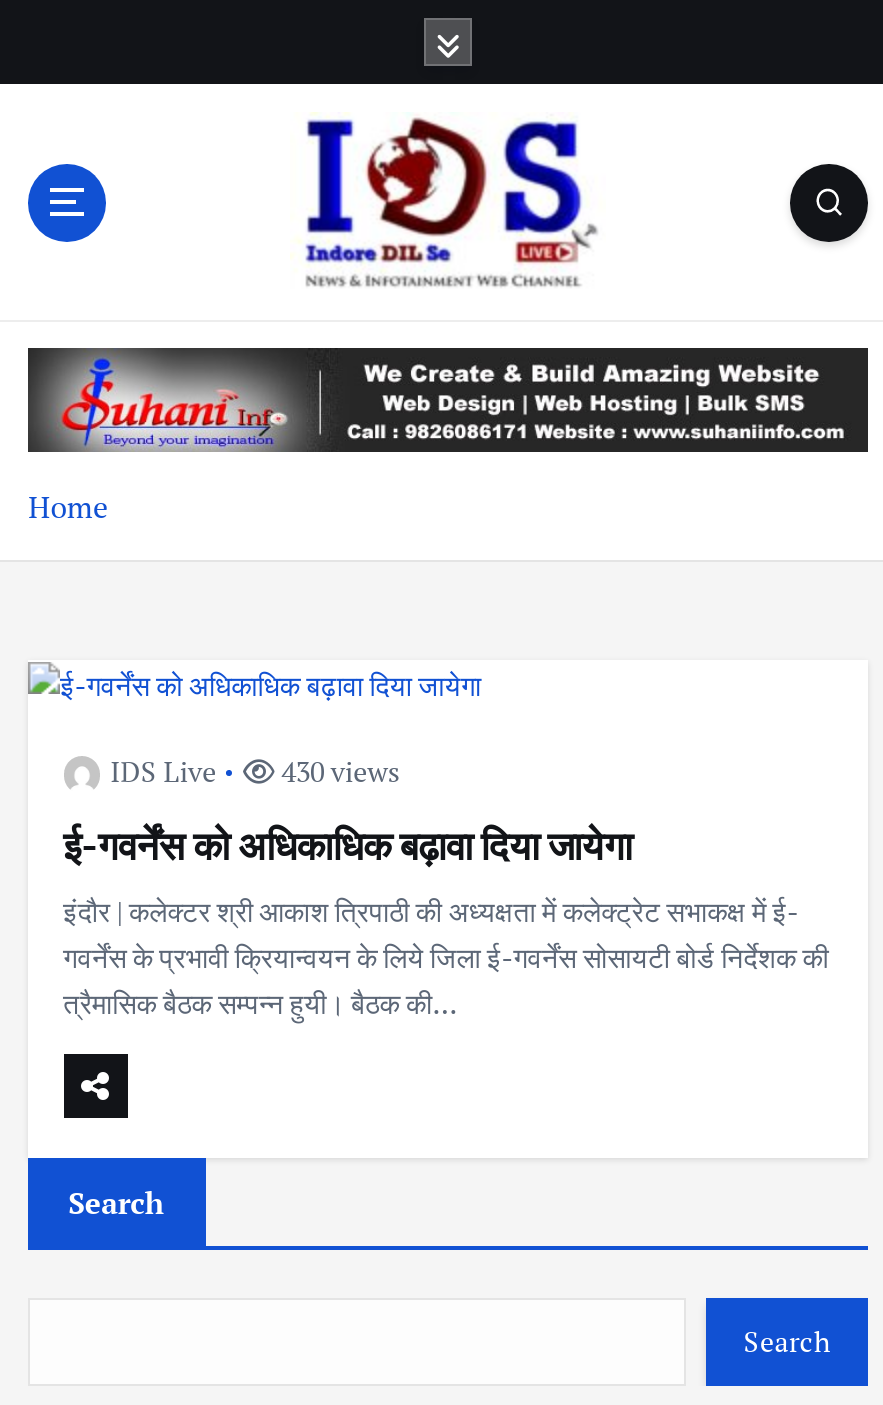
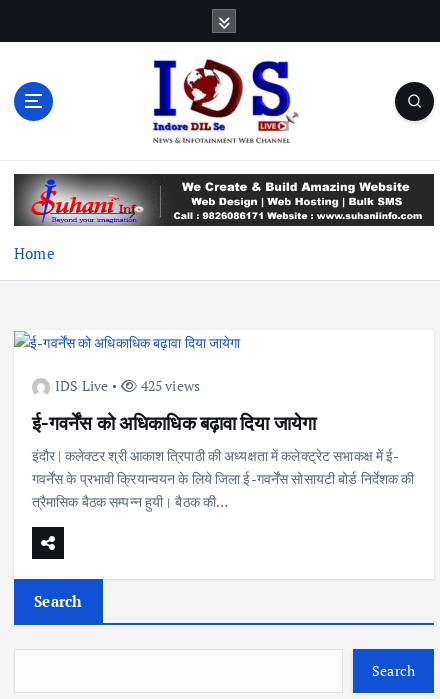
- IDS Live 430 views
+ IDS Live 425 views
